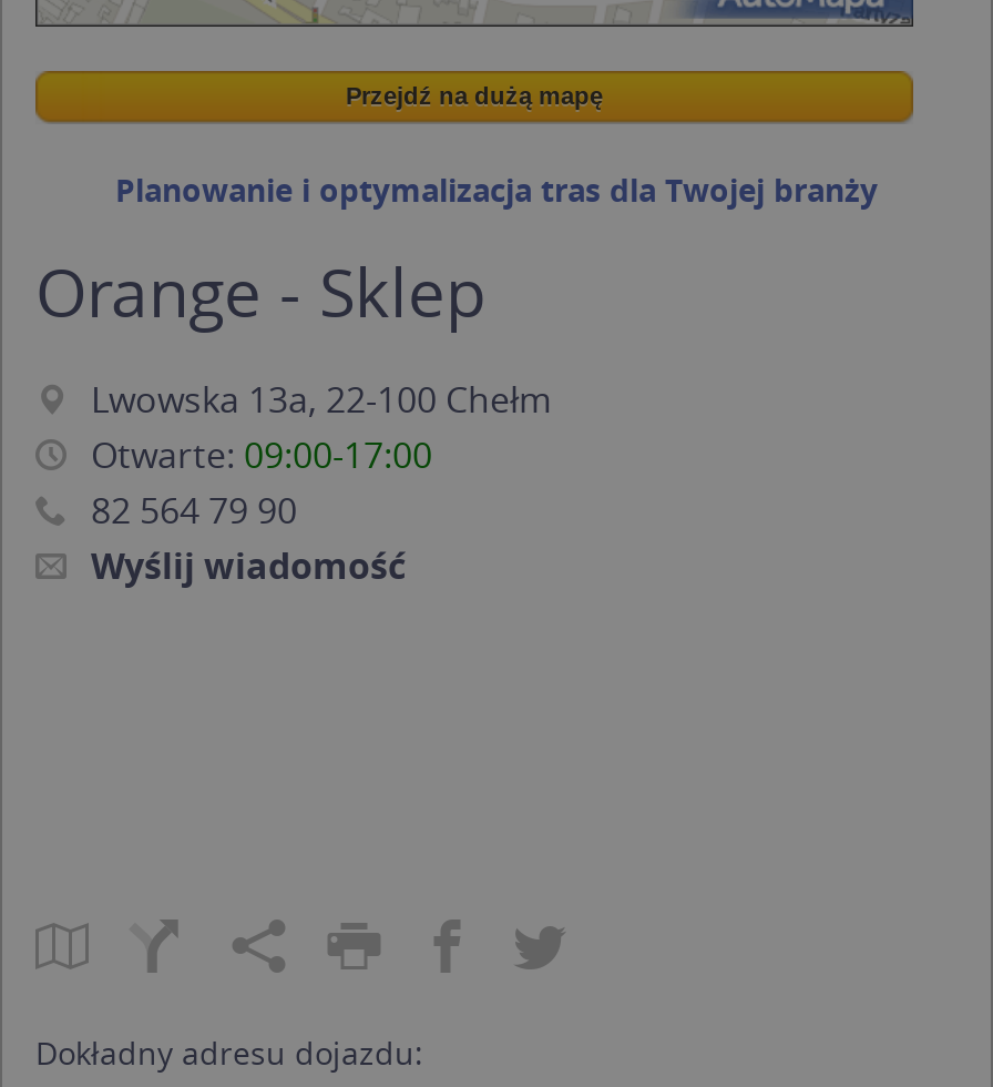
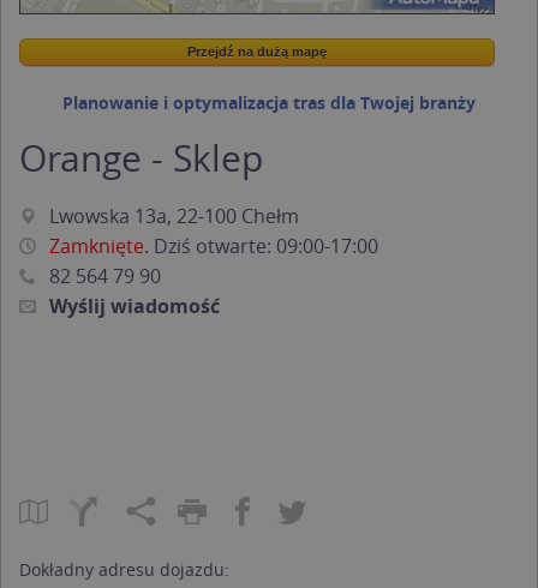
- Otwarte: 09:00-17:00
+ Zamknięte. Dziś otwarte: 09:00-17:00
